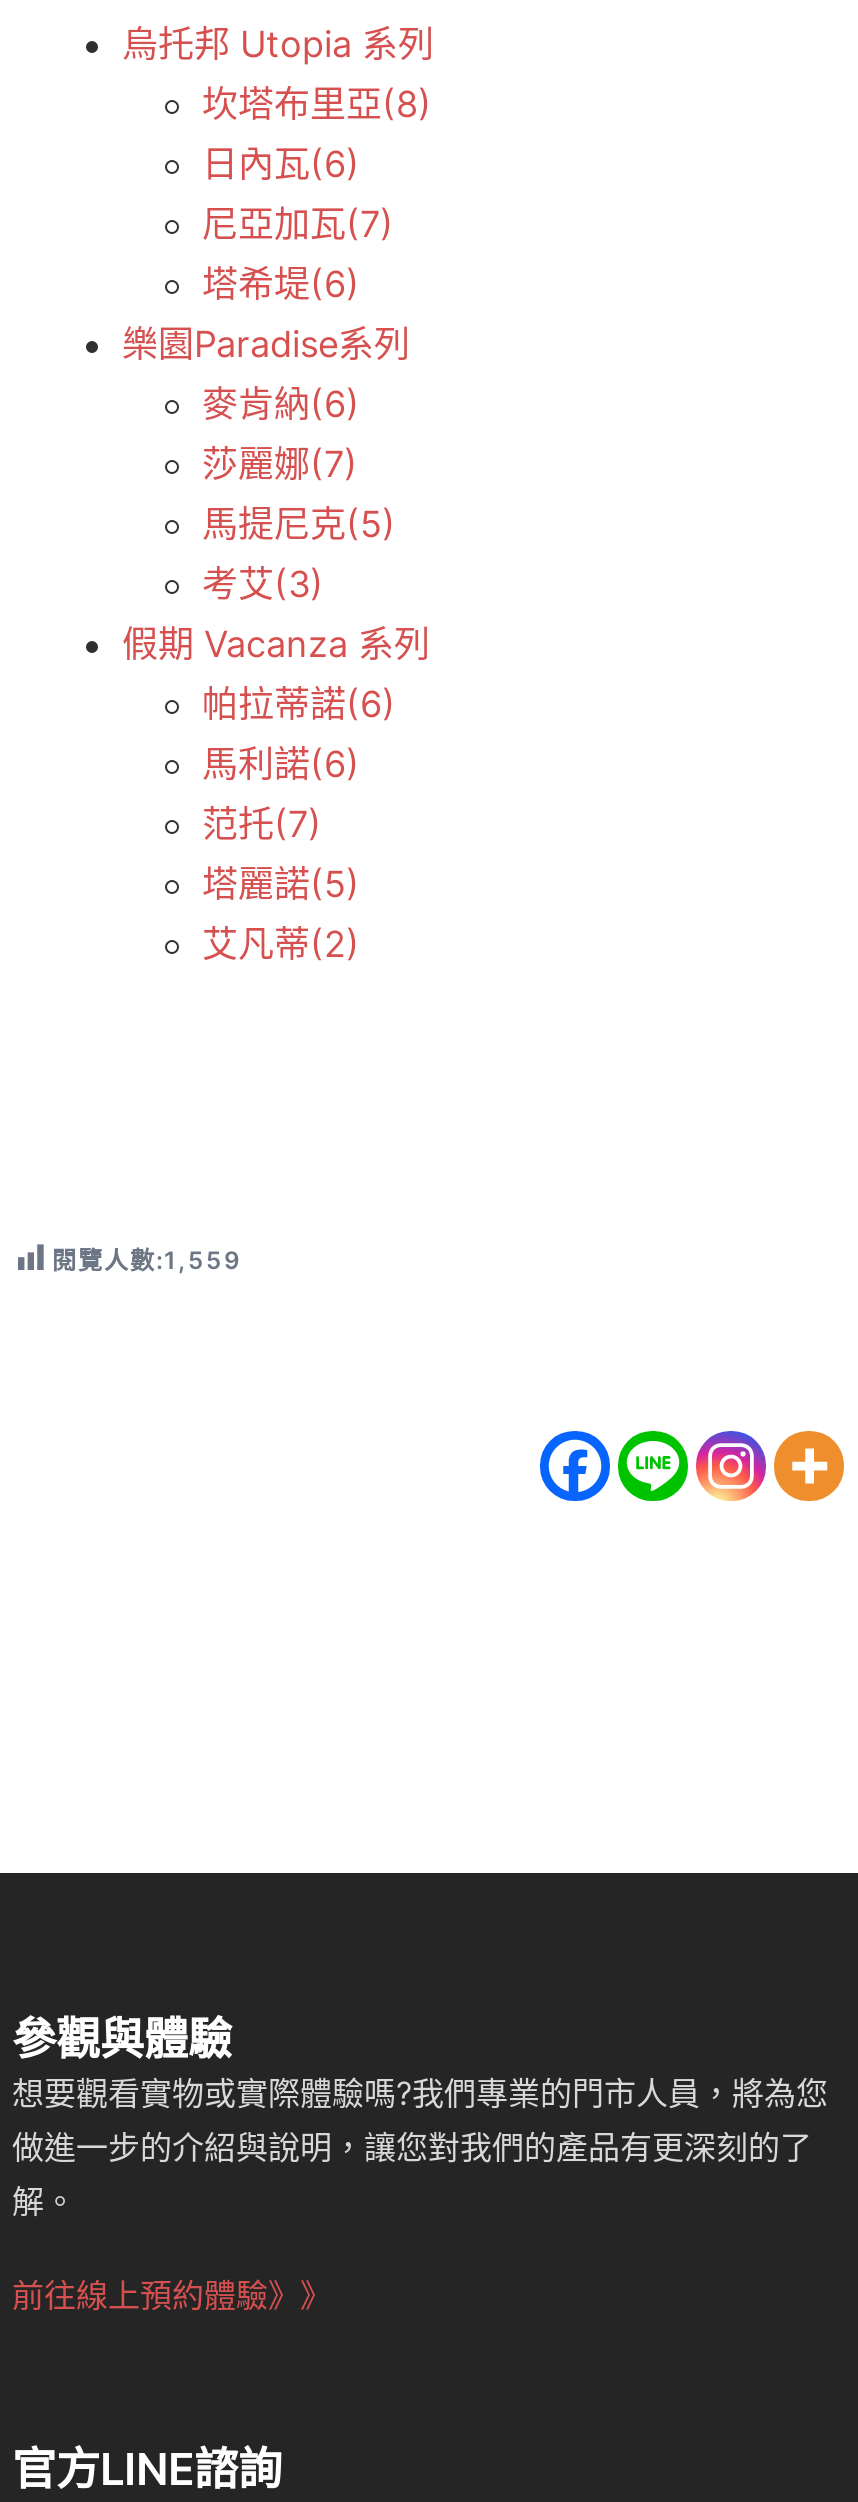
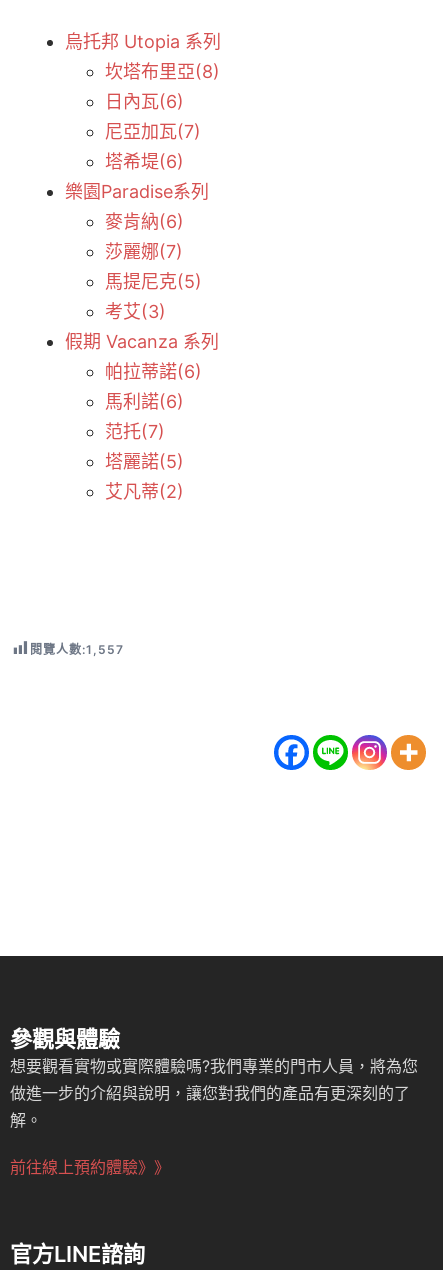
- 閱覽人數:1,559
+ 閱覽人數:1,557
